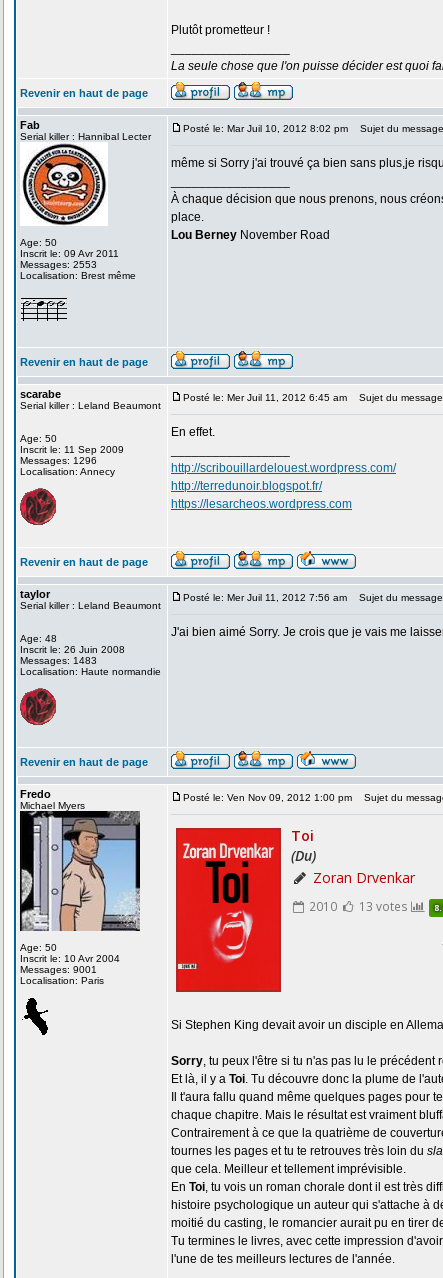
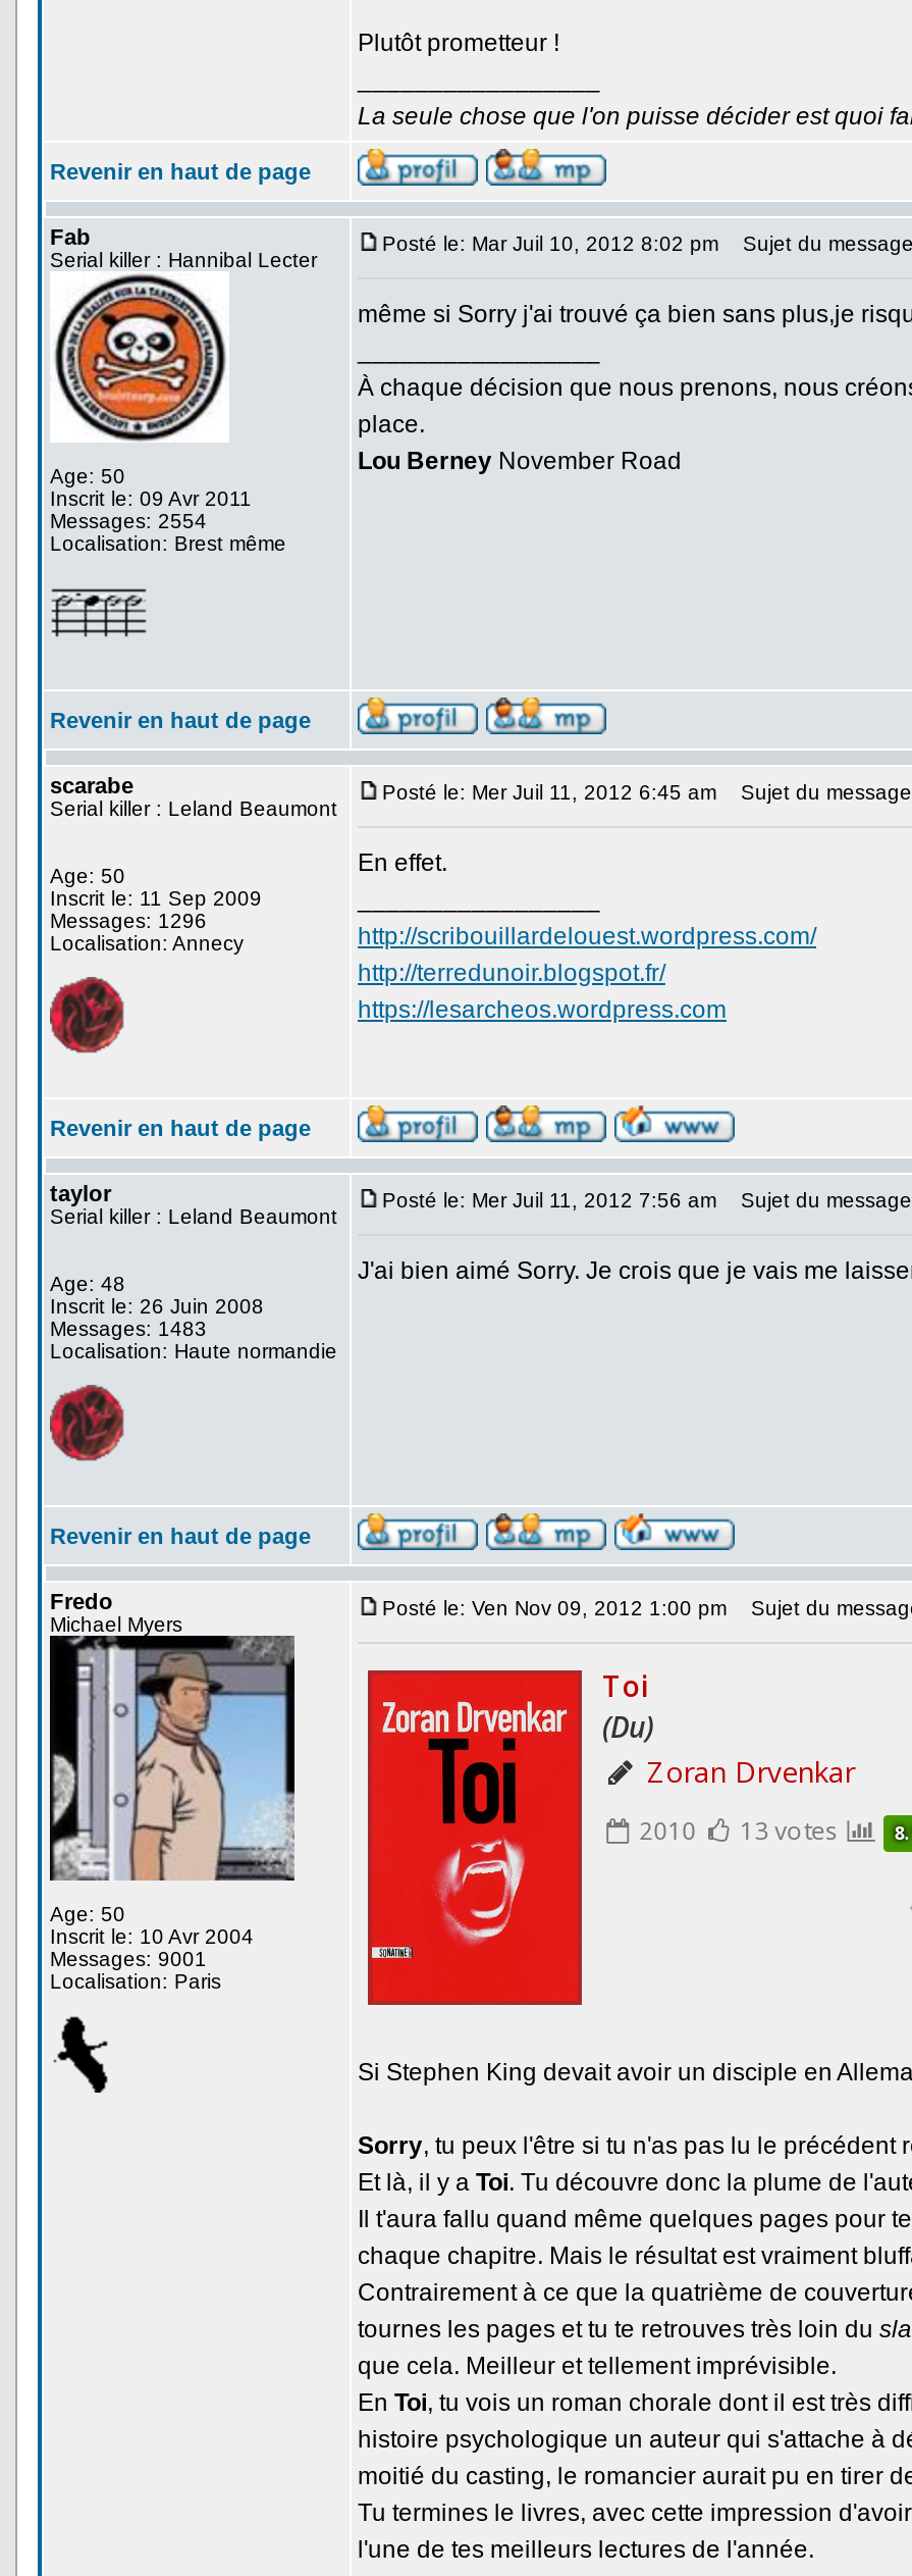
- Messages: 2553
+ Messages: 2554
